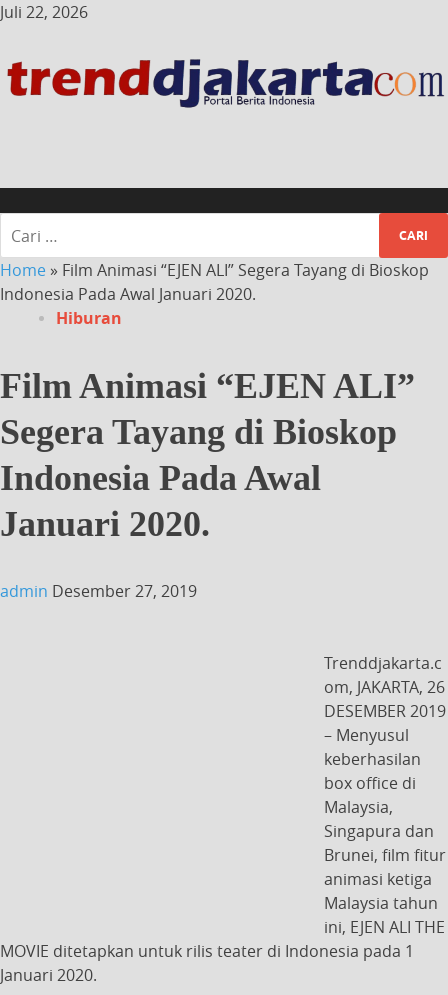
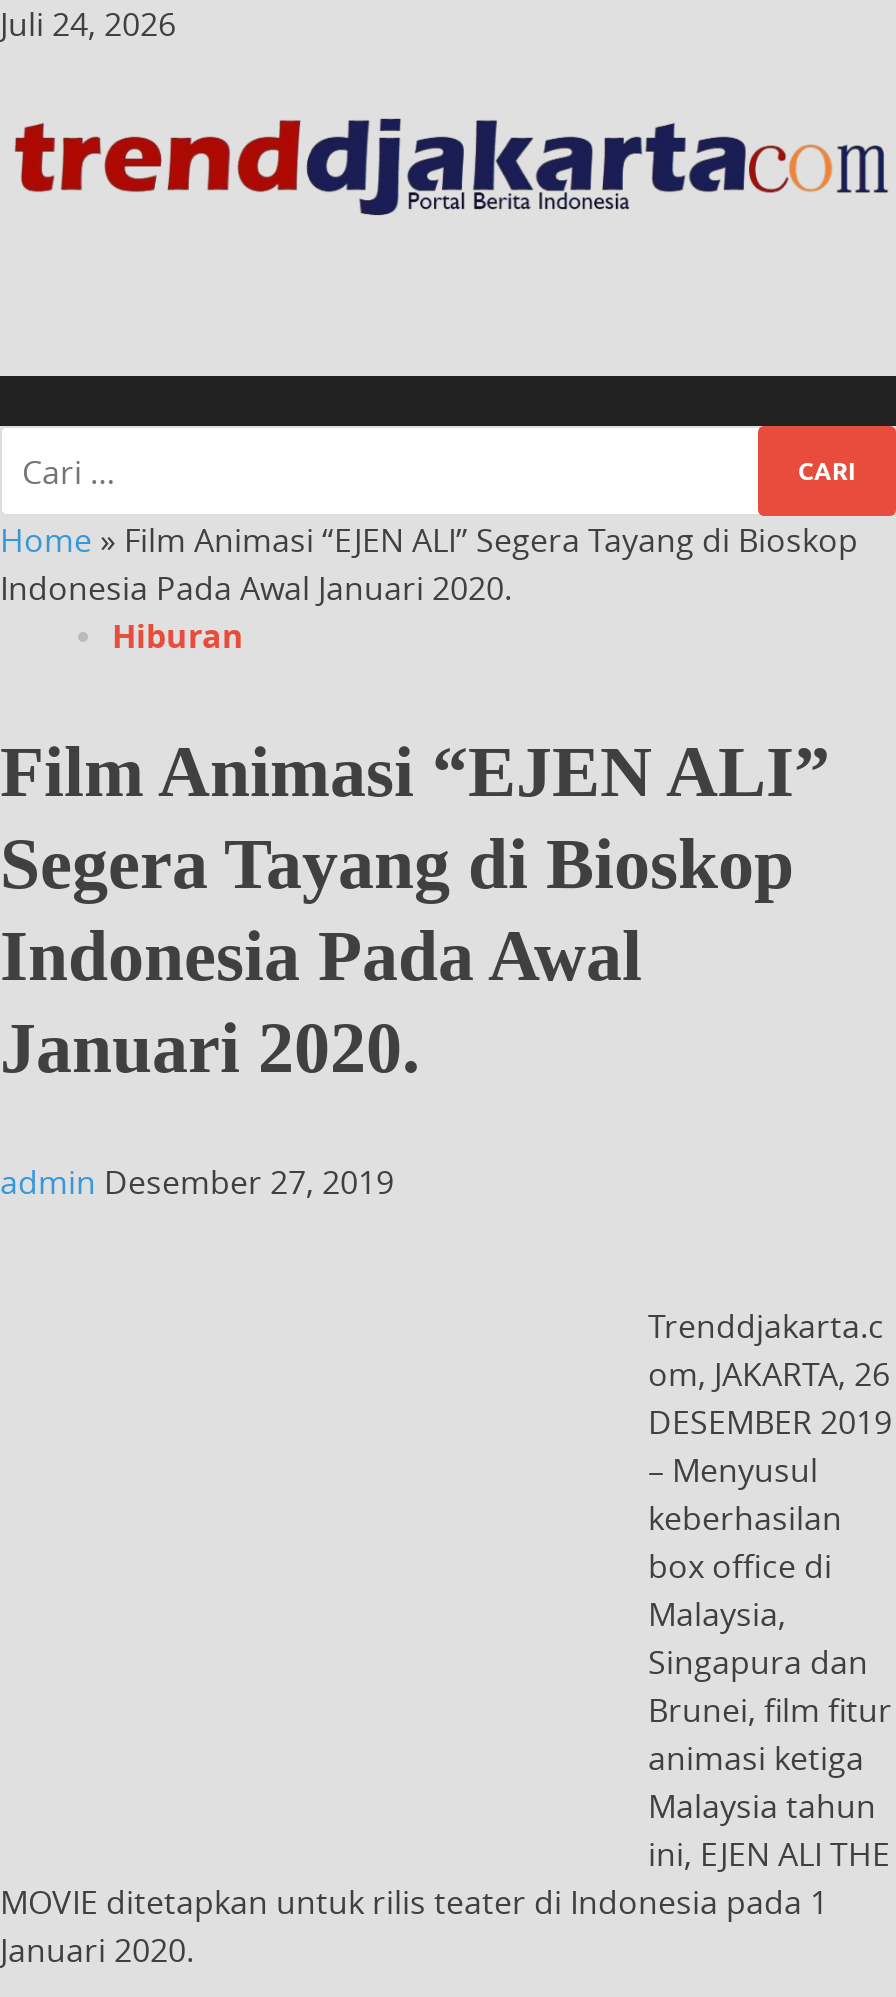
- Juli 22, 2026
+ Juli 24, 2026
